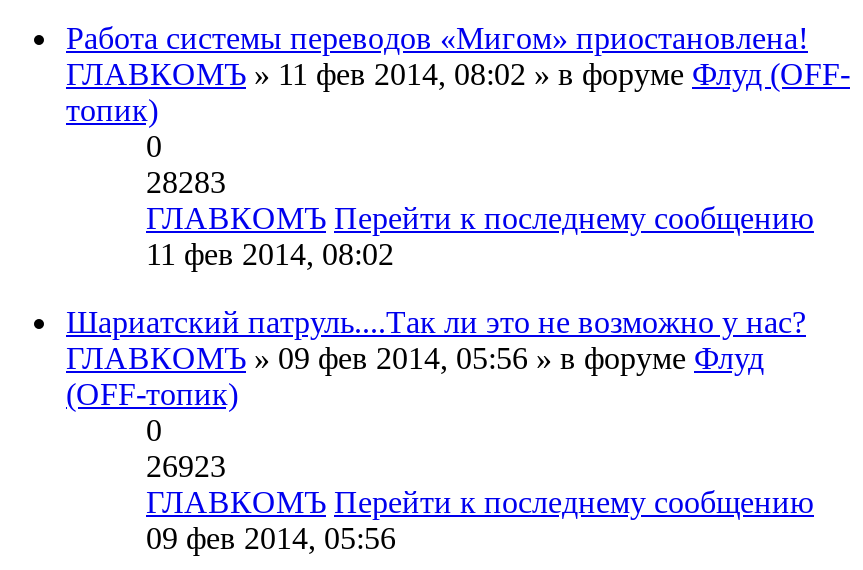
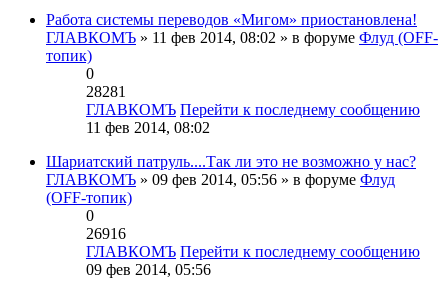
- 28283
+ 28281

- 26923
+ 26916
